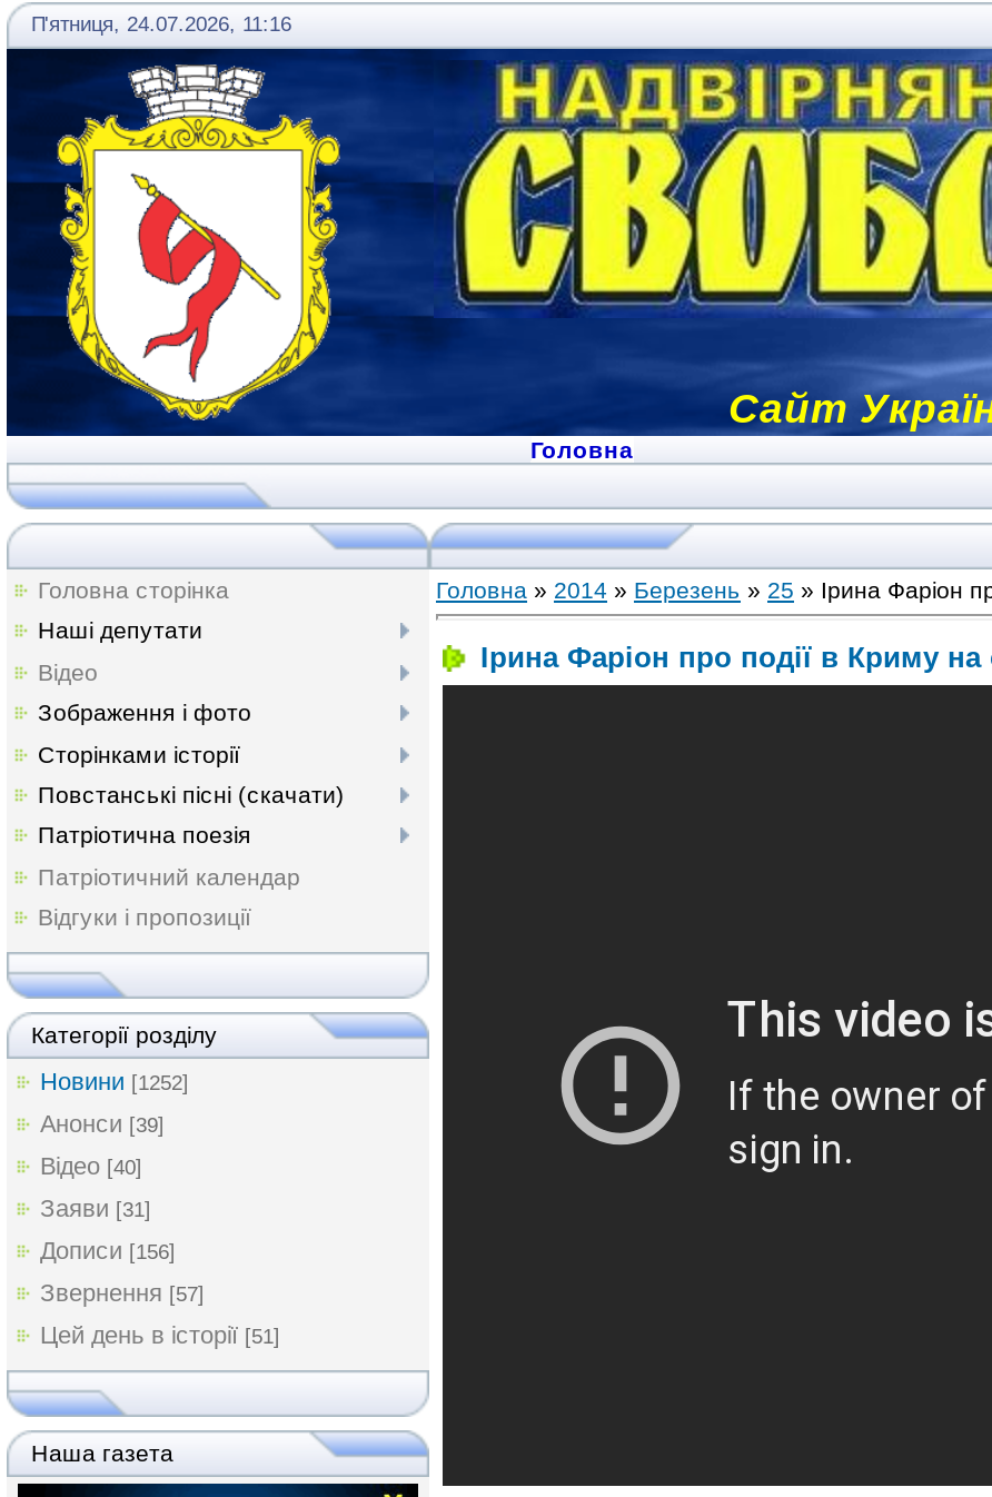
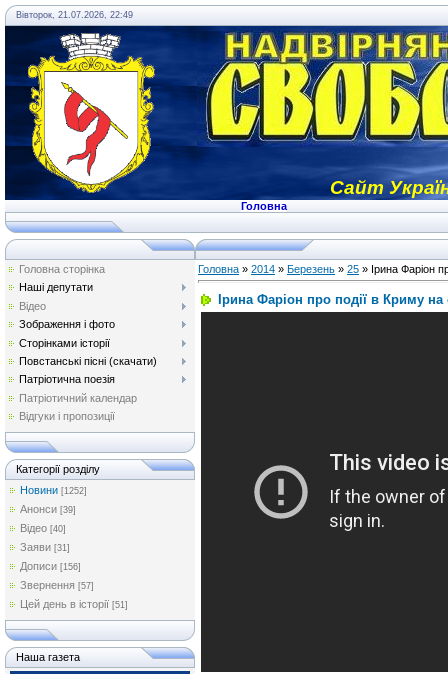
- П'ятниця, 24.07.2026, 11:16
+ Вівторок, 21.07.2026, 22:49
